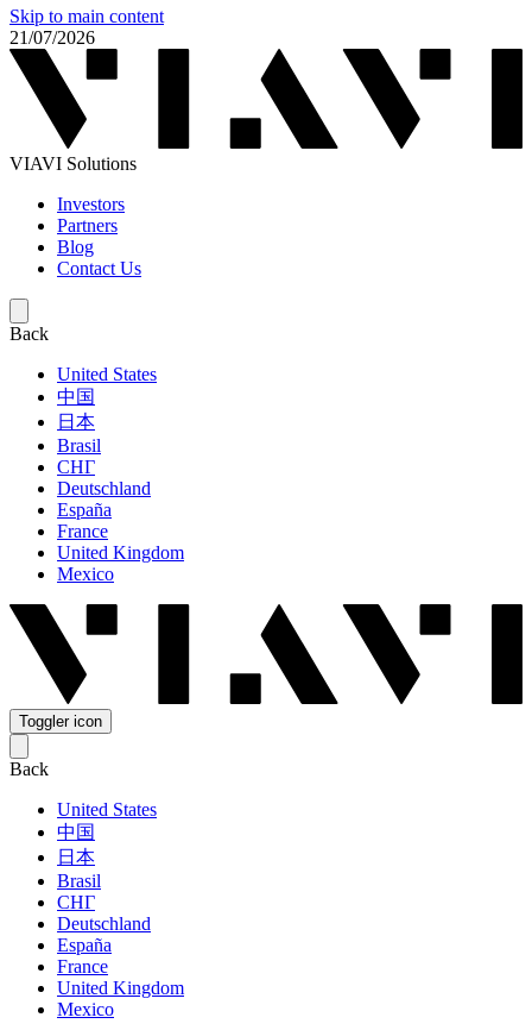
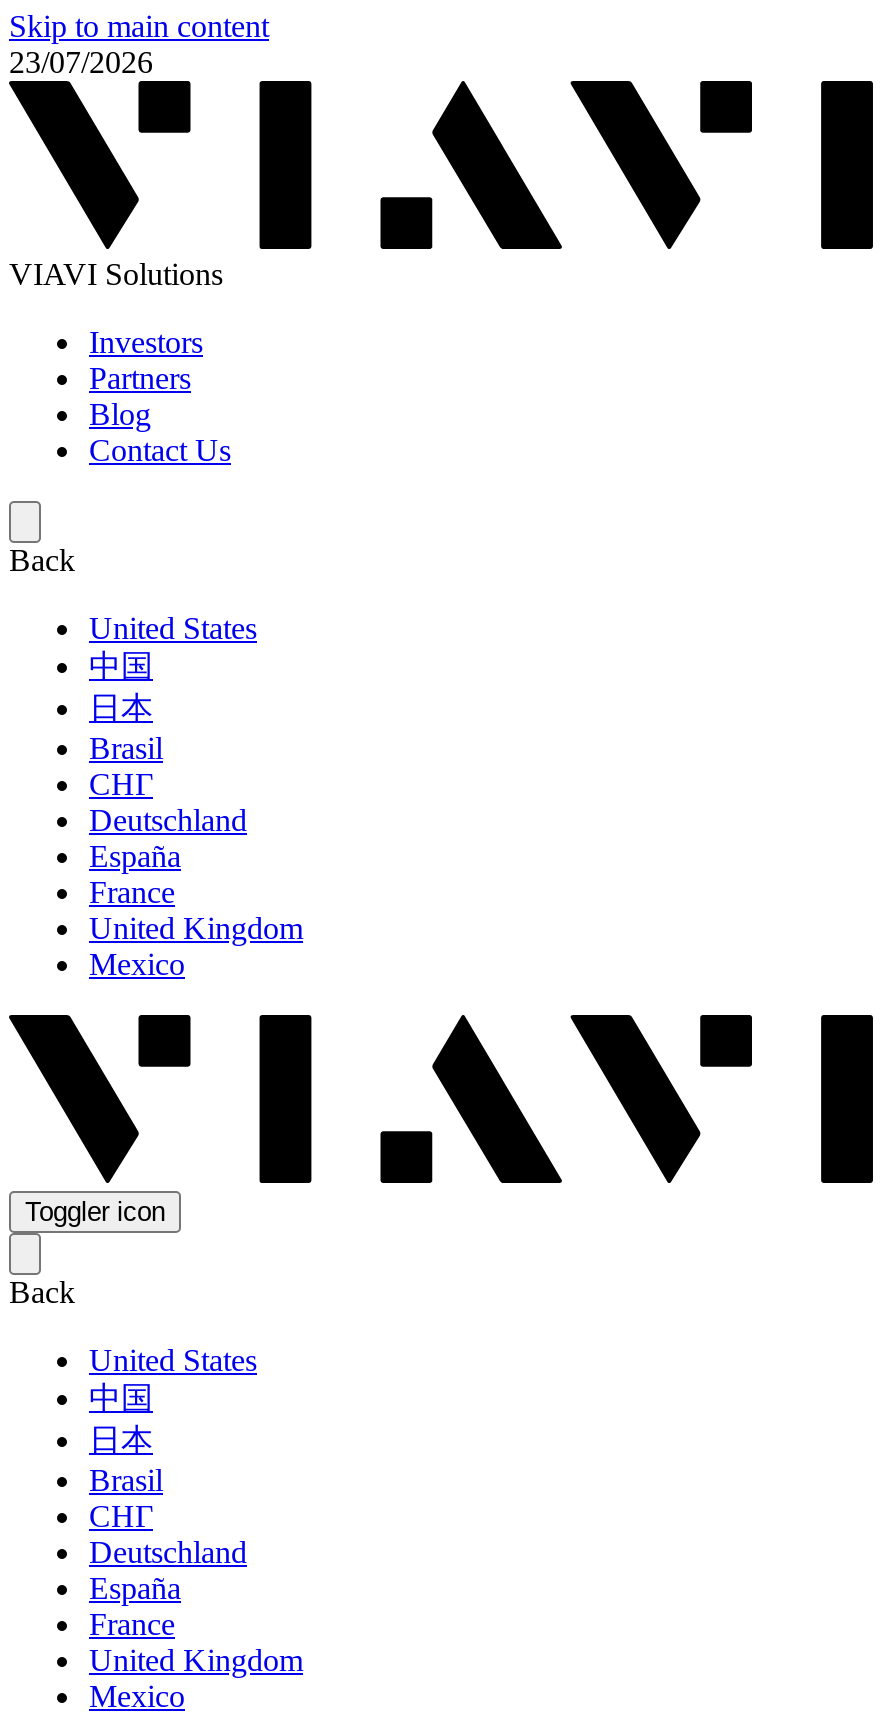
- 21/07/2026
+ 23/07/2026
